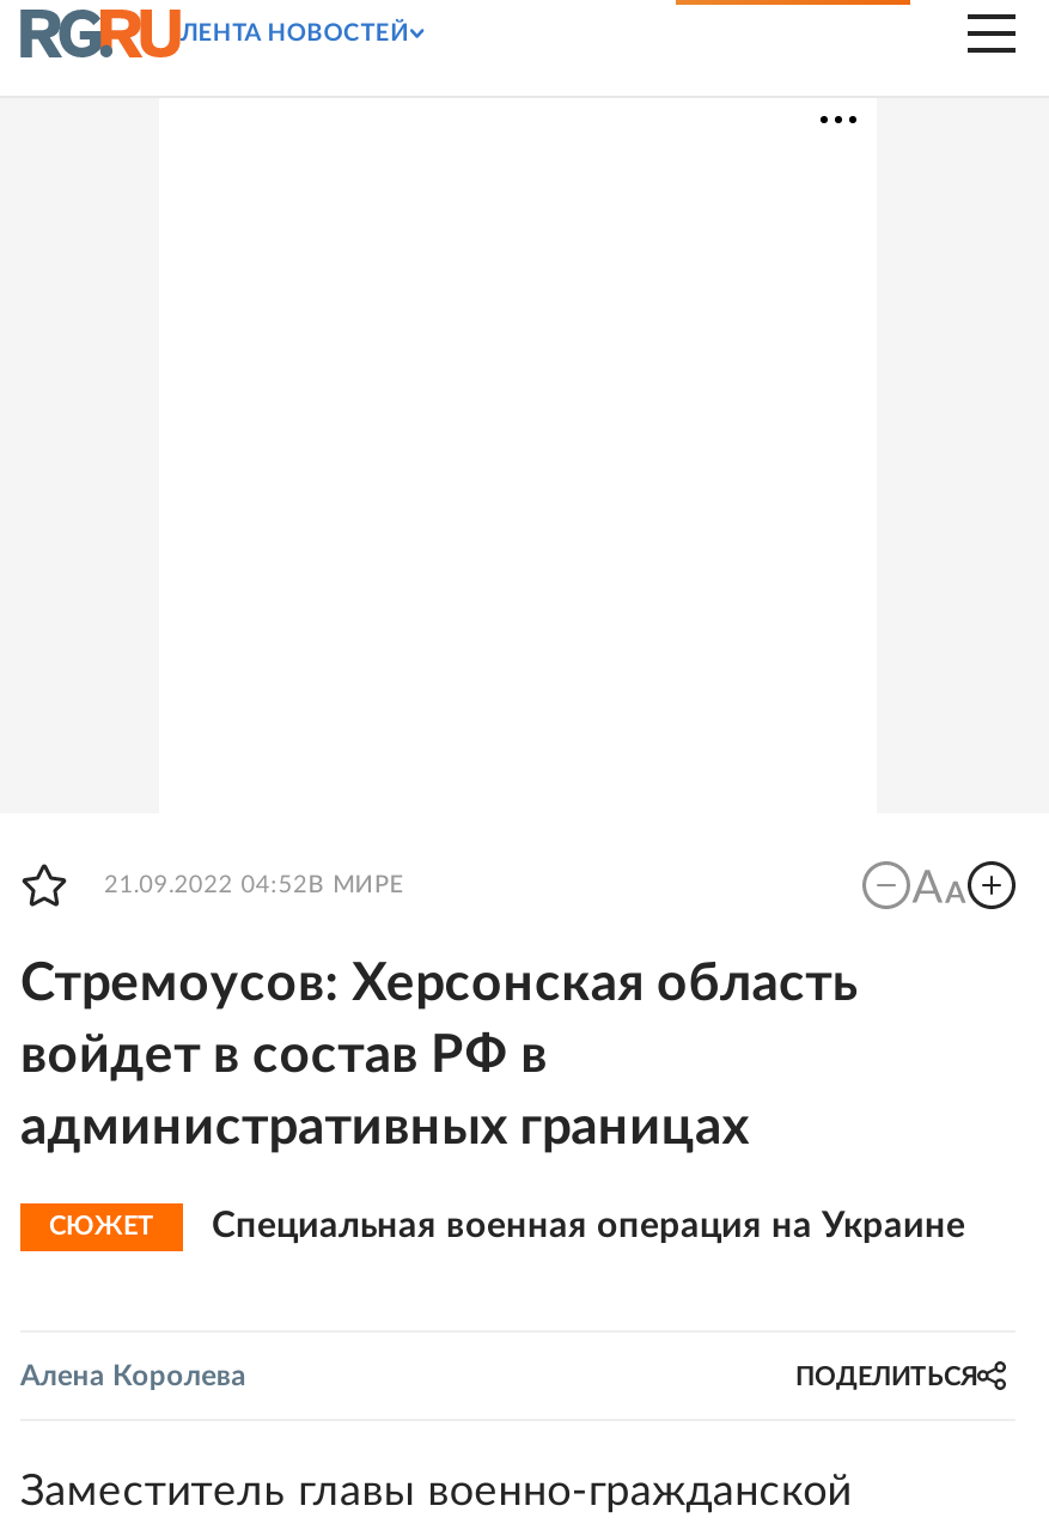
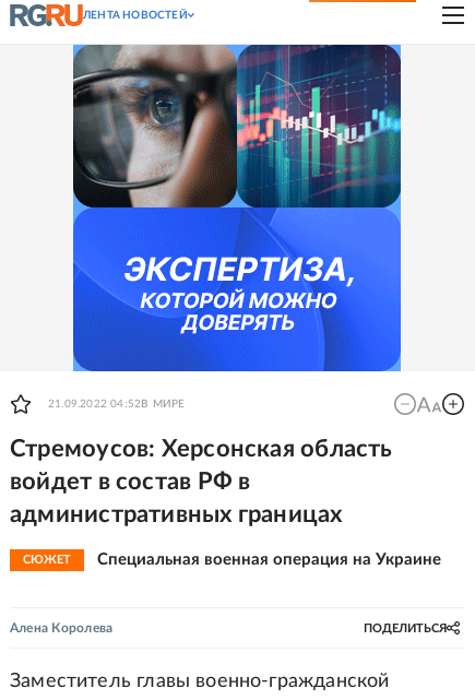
+ [image]
